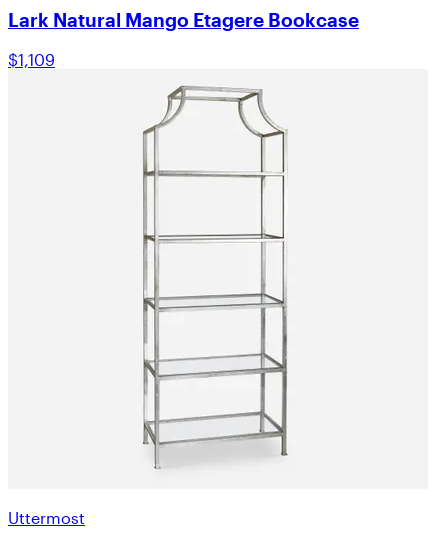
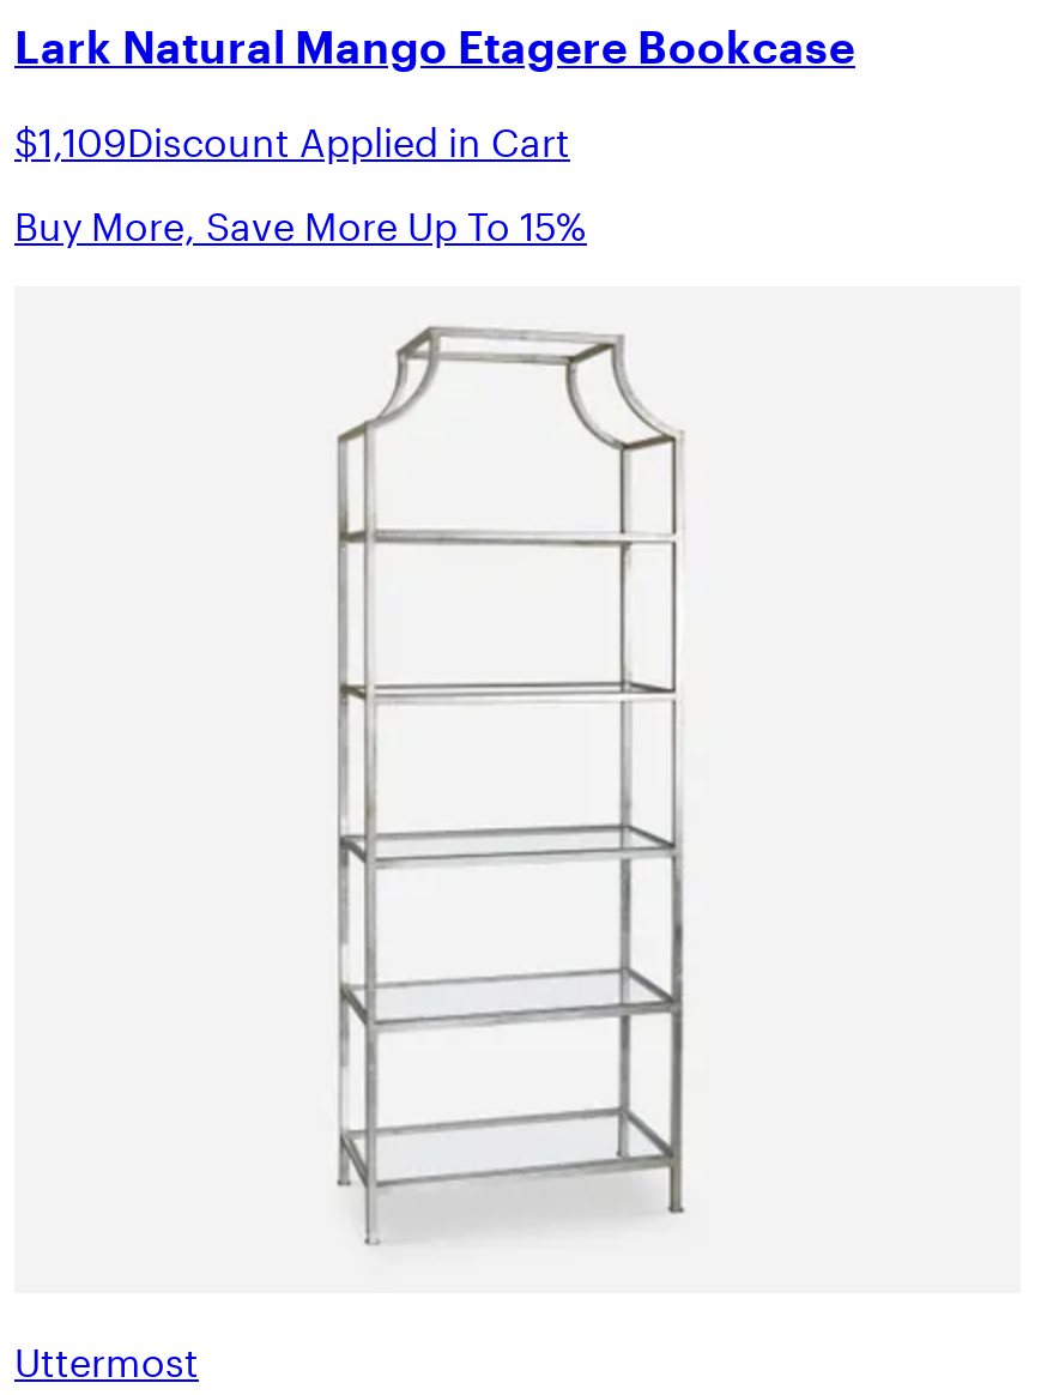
- $1,109
+ $1,109Discount Applied in Cart
+ Buy More, Save More Up To 15%
